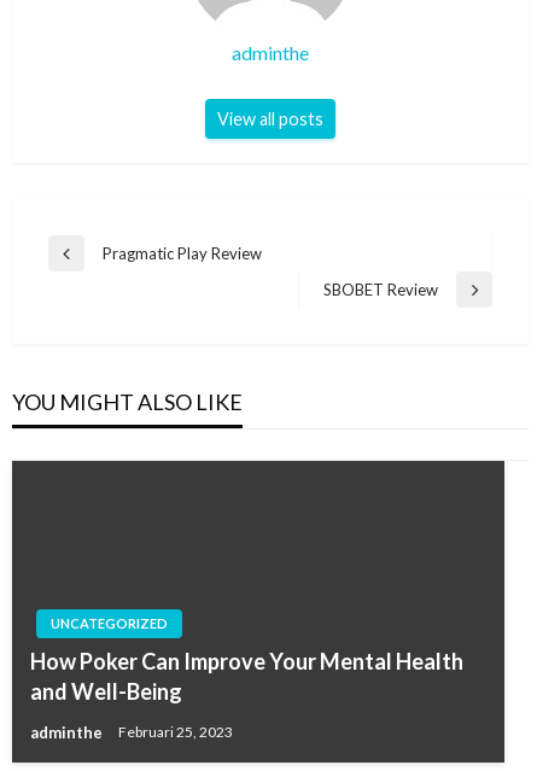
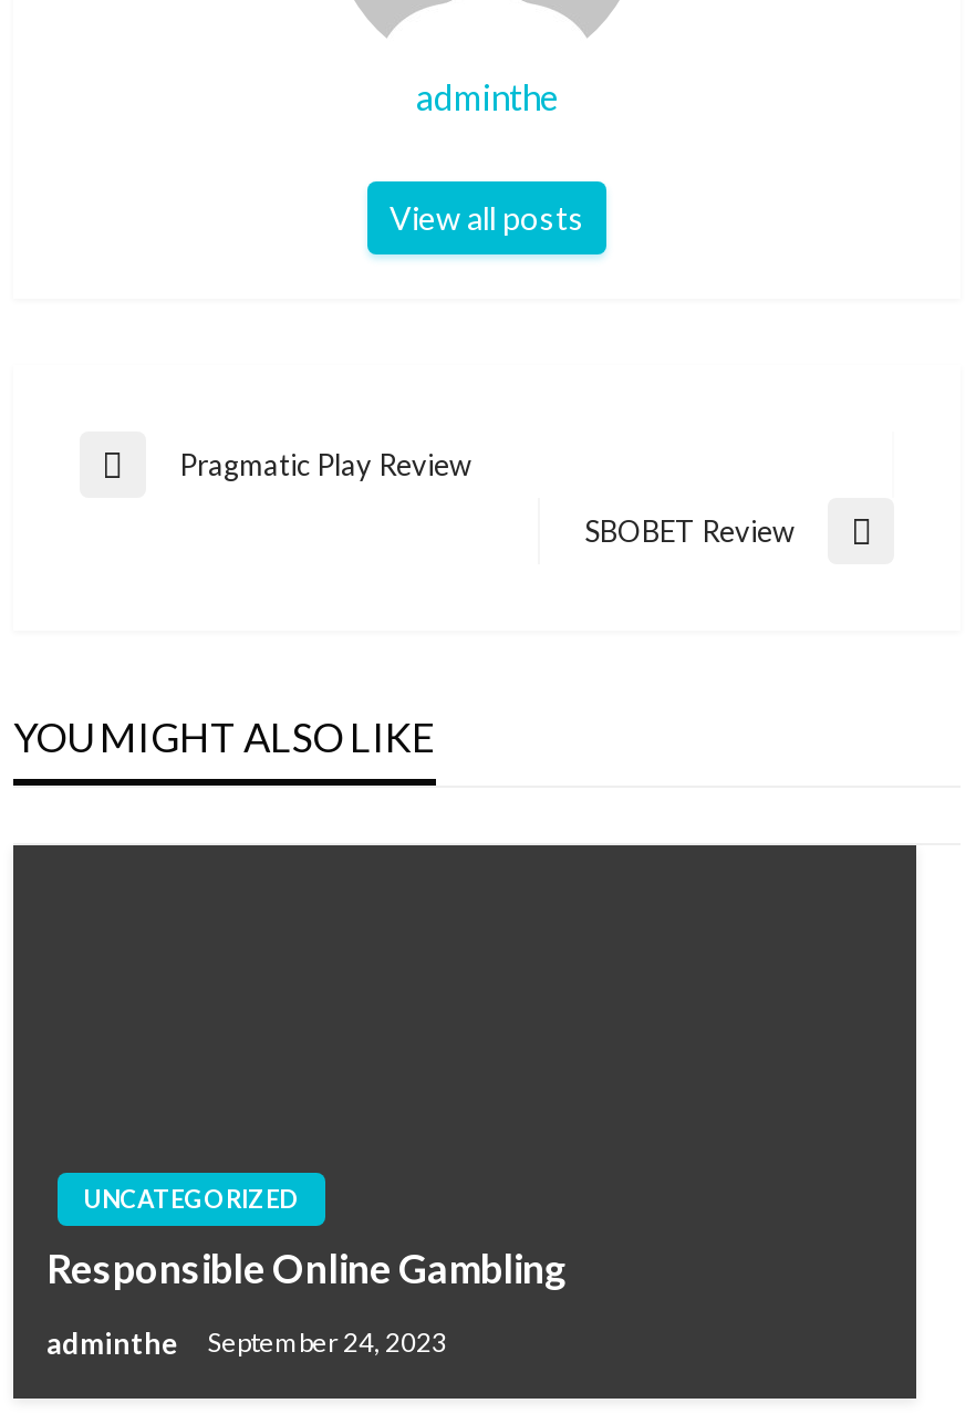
moved down: UNCATEGORIZED

- How Poker Can Improve Your Mental Health
- and Well-Being
+ Responsible Online Gambling

- adminthe Februari 25, 2023
+ adminthe September 24, 2023
